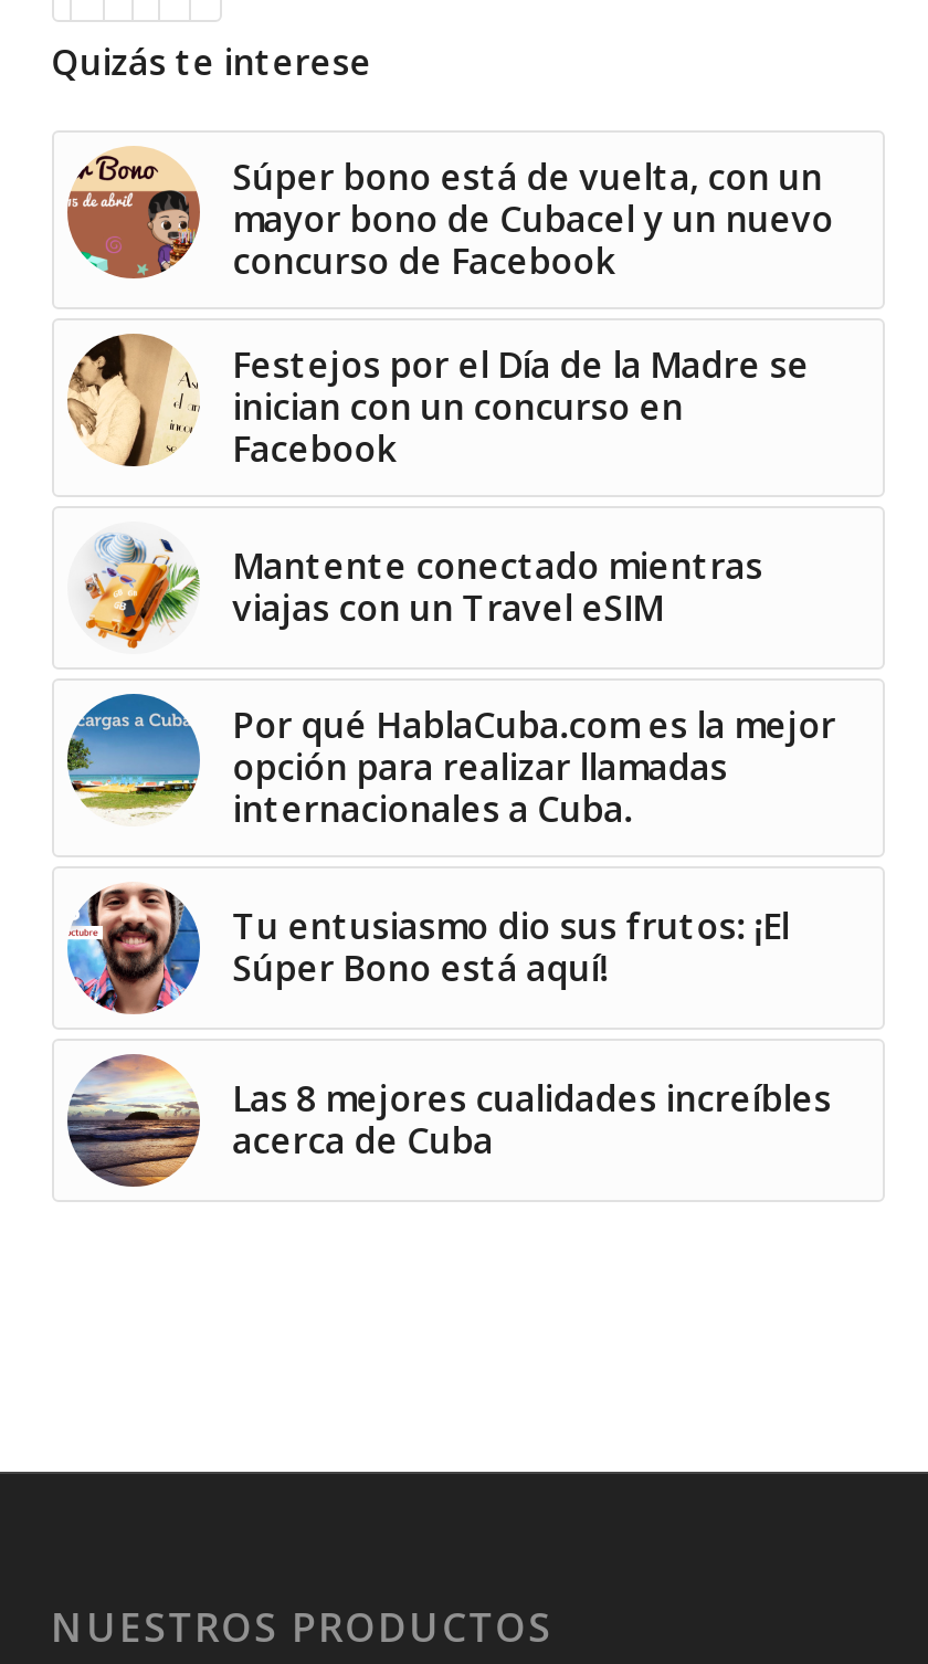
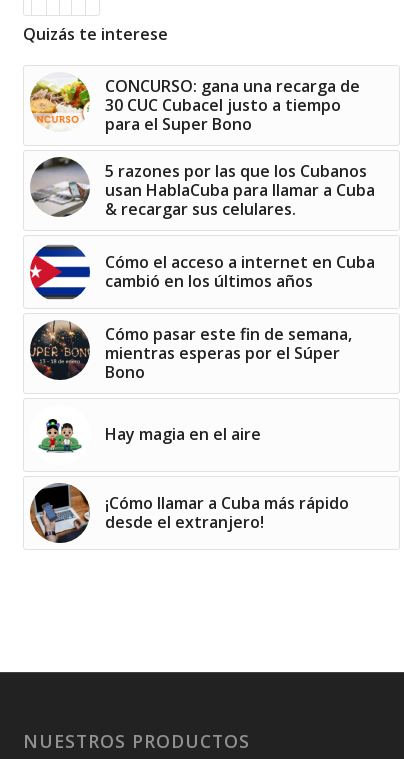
- [image]
- Súper bono está de vuelta, con un
- mayor bono de Cubacel y un nuevo
- concurso de Facebook
+ [image]
+ CONCURSO: gana una recarga de
+ 30 CUC Cubacel justo a tiempo
+ para el Super Bono

- [image]
- Festejos por el Día de la Madre se
- inician con un concurso en
- Facebook
+ [image]
+ 5 razones por las que los Cubanos
+ usan HablaCuba para llamar a Cuba
+ & recargar sus celulares.

- [image]
- Mantente conectado mientras
- viajas con un Travel eSIM
+ [image]
+ Cómo el acceso a internet en Cuba
+ cambió en los últimos años

- [image]
- Por qué HablaCuba.com es la mejor
- opción para realizar llamadas
- internacionales a Cuba.
+ [image]
+ Cómo pasar este fin de semana,
+ mientras esperas por el Súper
+ Bono

- [image]
- Tu entusiasmo dio sus frutos: ¡El
- Súper Bono está aquí!
+ [image]
+ Hay magia en el aire

- [image]
- Las 8 mejores cualidades increíbles
- acerca de Cuba
+ [image]
+ ¡Cómo llamar a Cuba más rápido
+ desde el extranjero!
